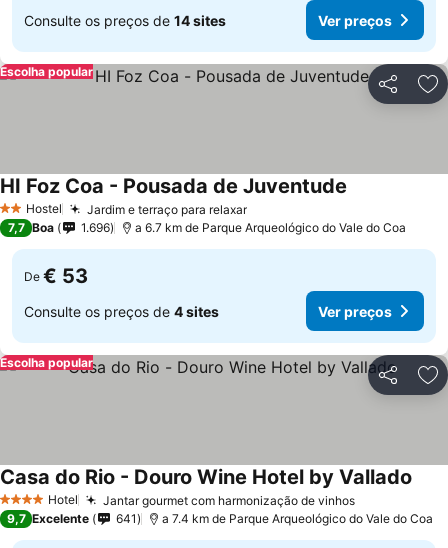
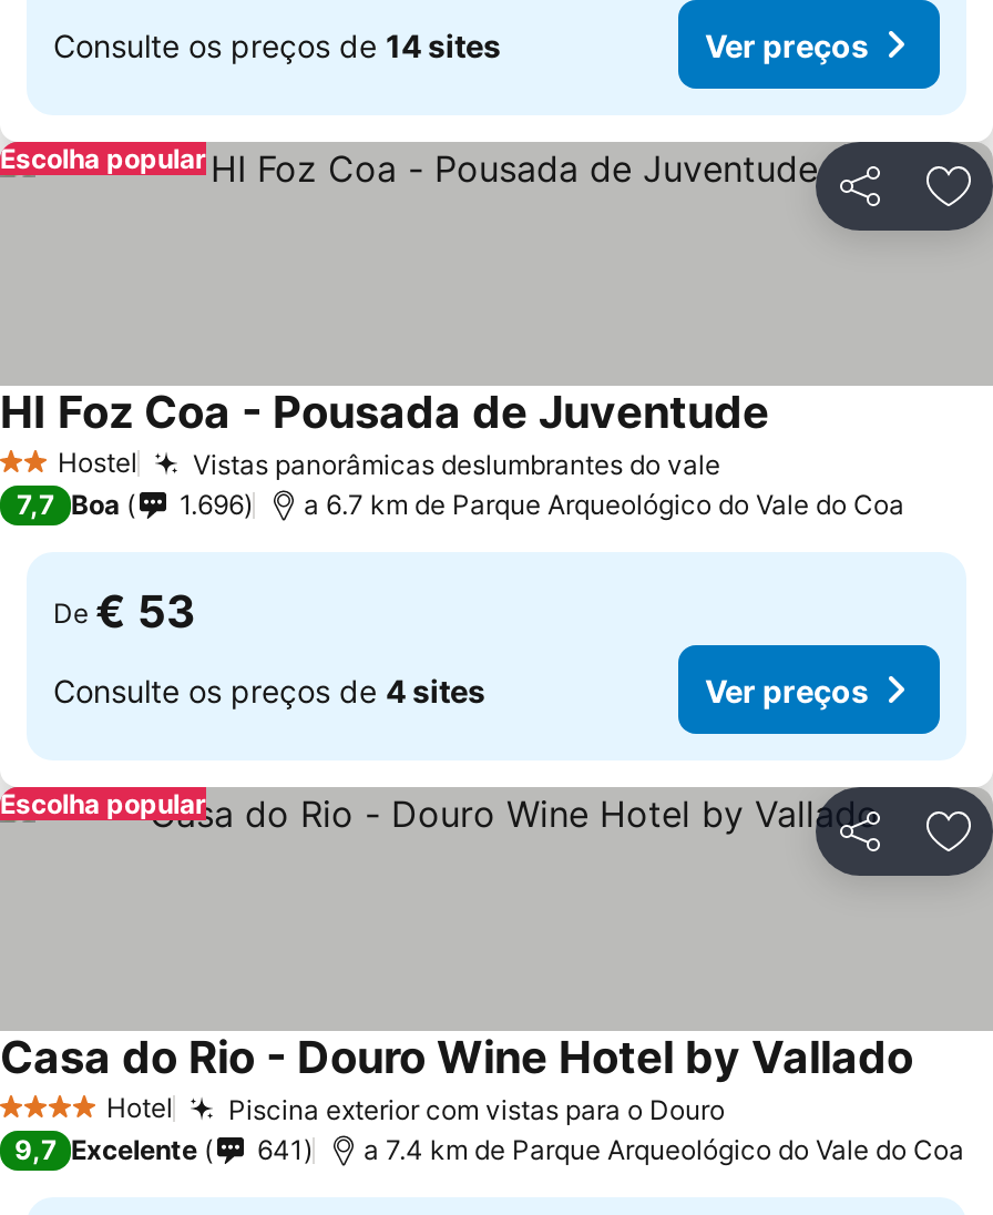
- Jardim e terraço para relaxar
+ Vistas panorâmicas deslumbrantes do vale

- Jantar gourmet com harmonização de vinhos
+ Piscina exterior com vistas para o Douro
